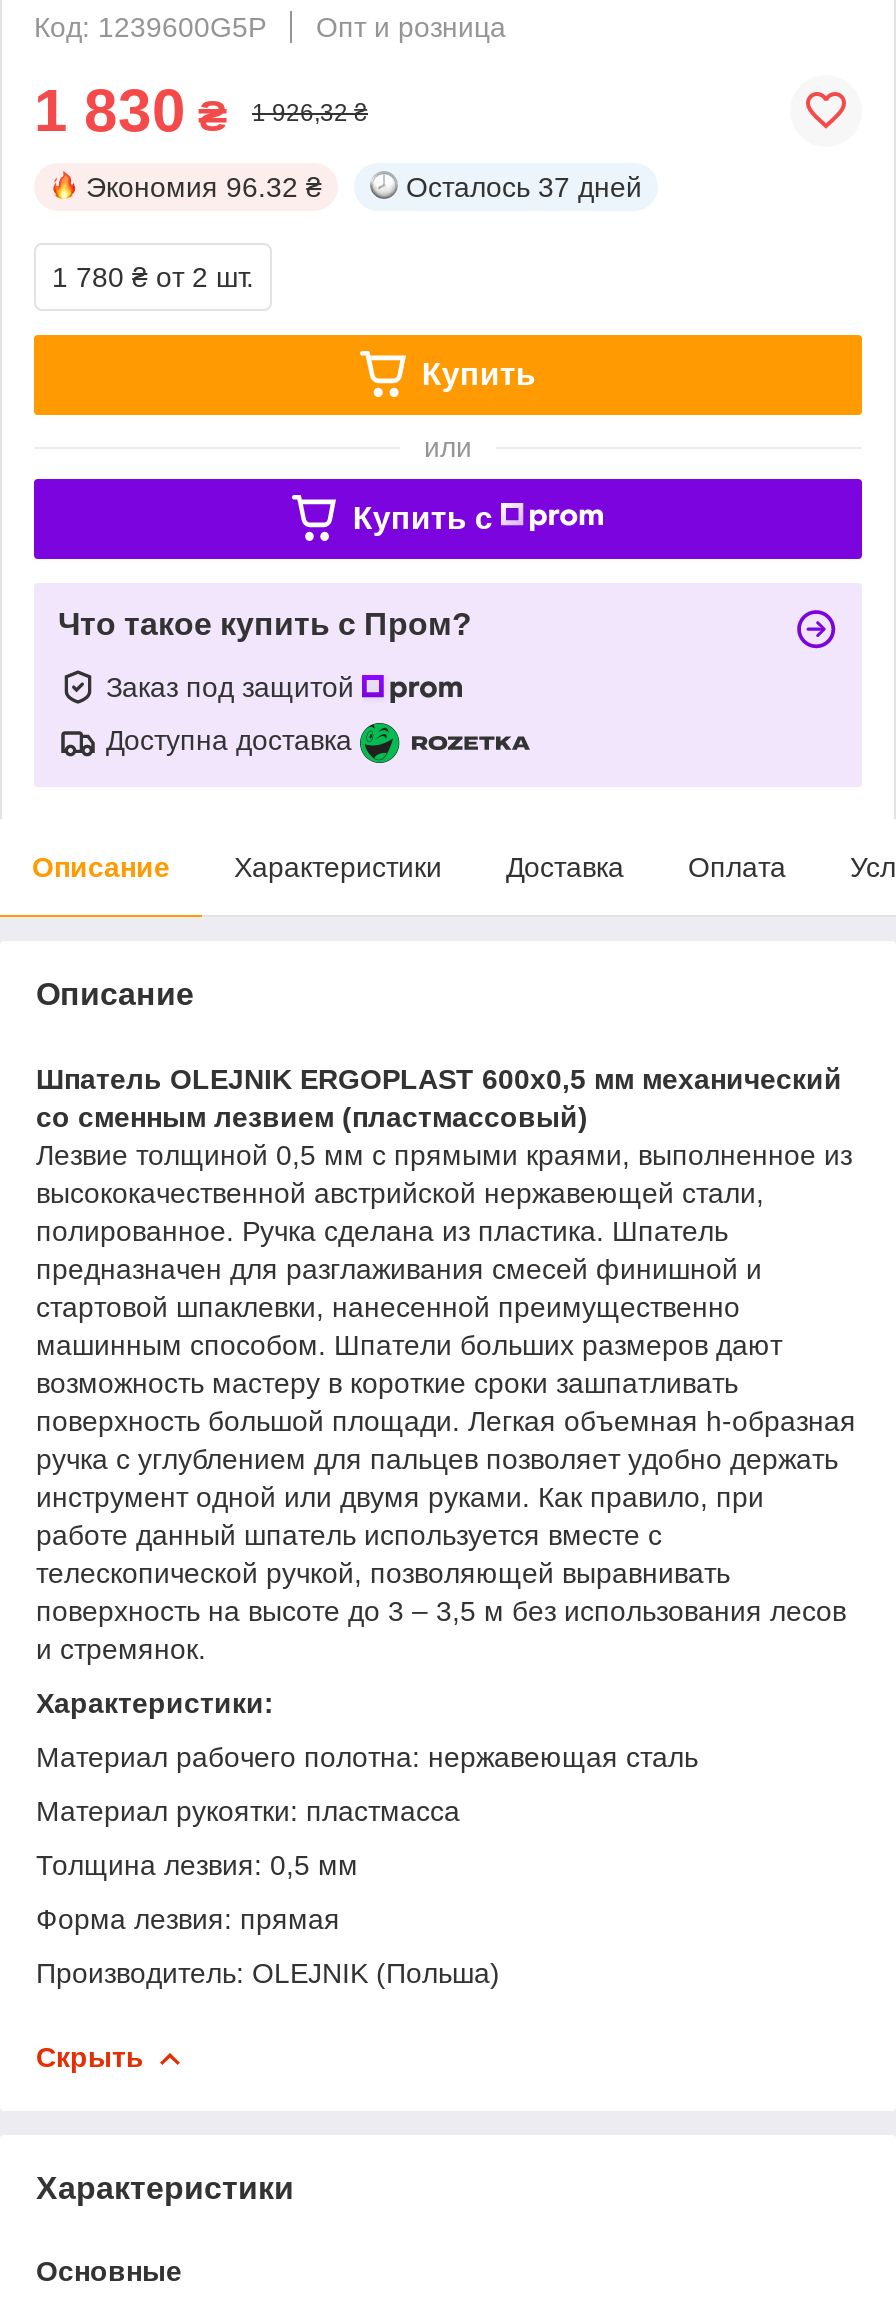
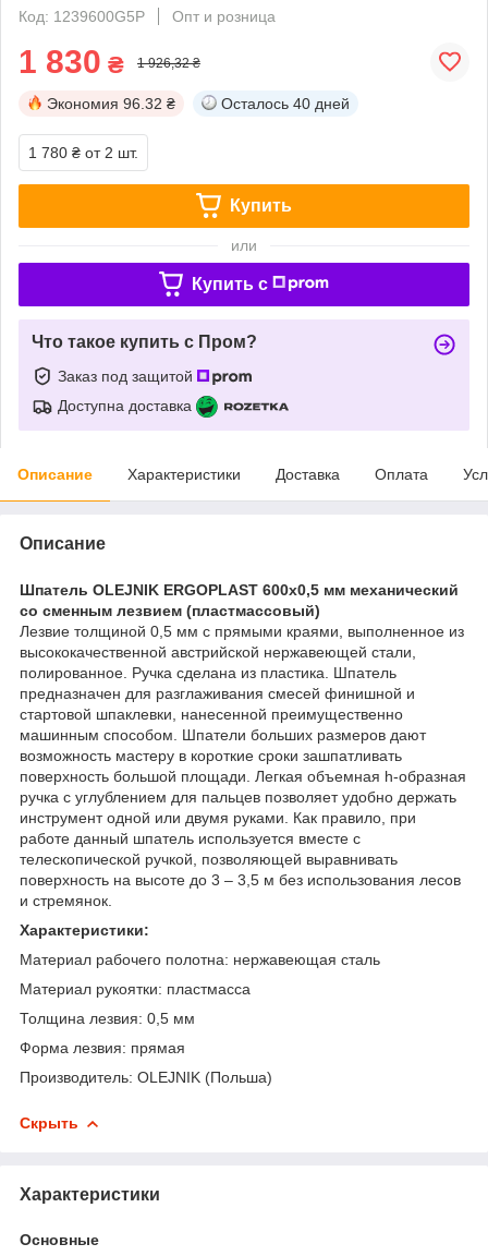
- Осталось 37 дней
+ Осталось 40 дней
